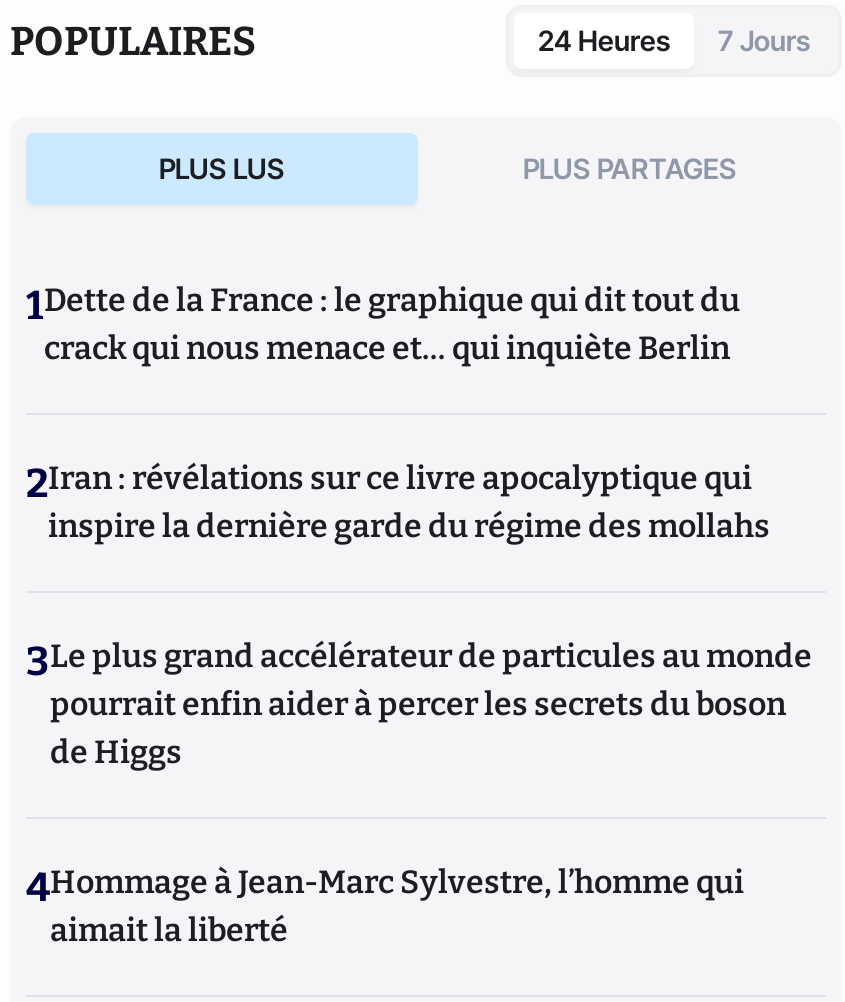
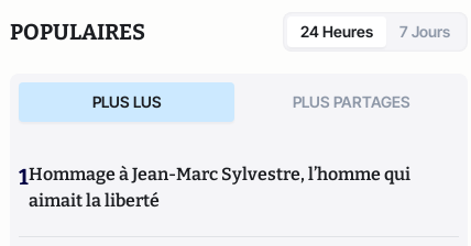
- 1Dette de la France : le graphique qui dit tout du
- crack qui nous menace et… qui inquiète Berlin
- 2Iran : révélations sur ce livre apocalyptique qui
- inspire la dernière garde du régime des mollahs
- 3Le plus grand accélérateur de particules au monde
- pourrait enfin aider à percer les secrets du boson
- de Higgs
- 4Hommage à Jean-Marc Sylvestre, l’homme qui
+ 1Hommage à Jean-Marc Sylvestre, l’homme qui
